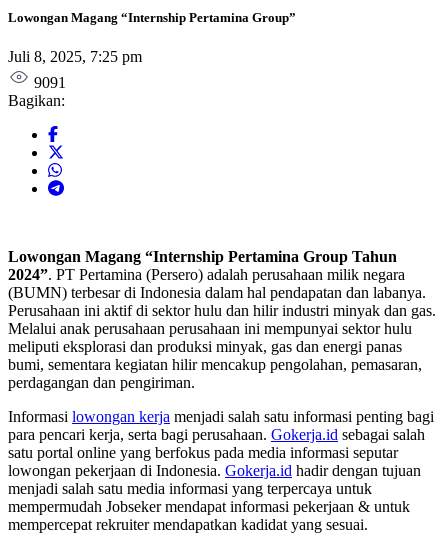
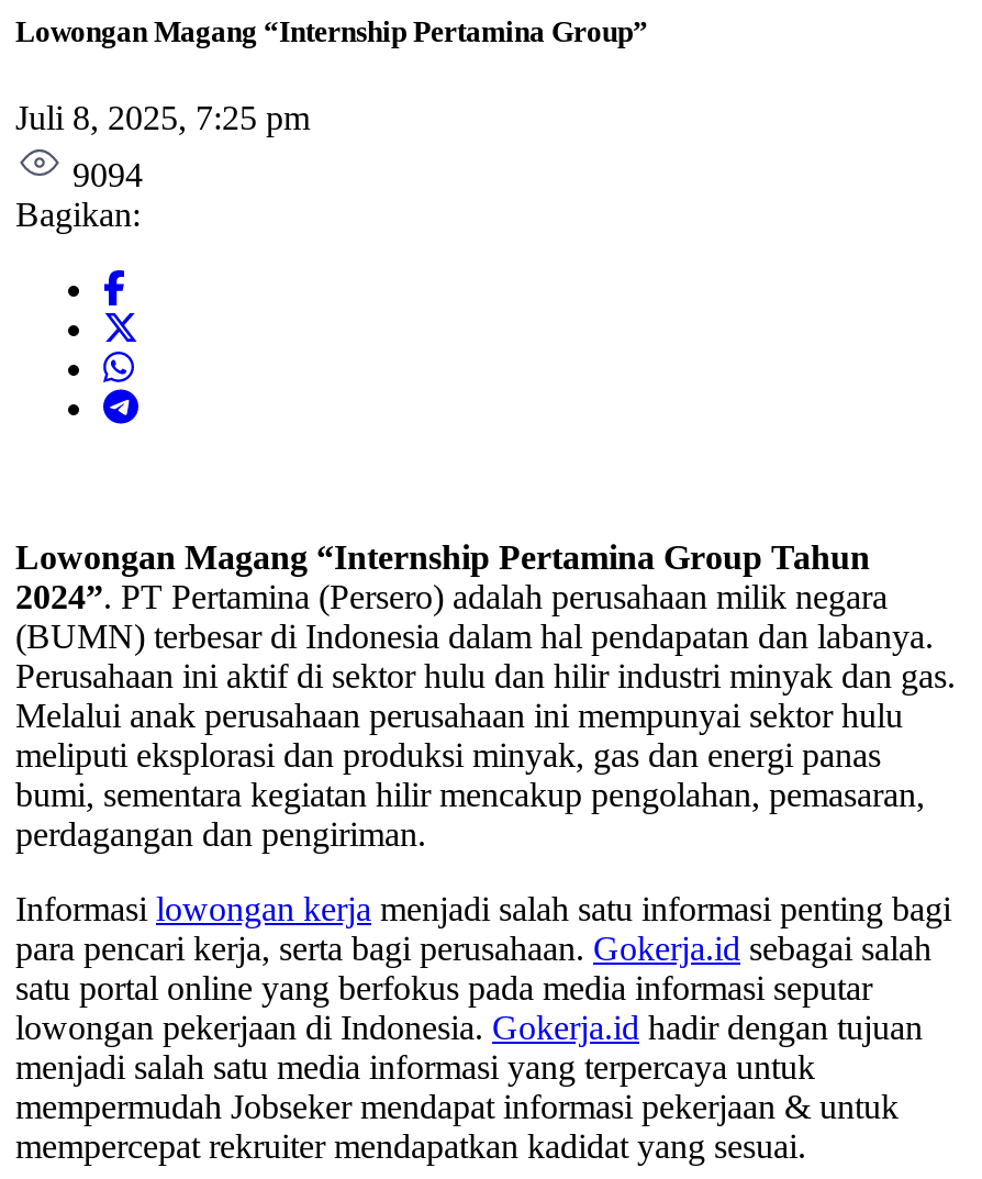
- 9091
+ 9094
